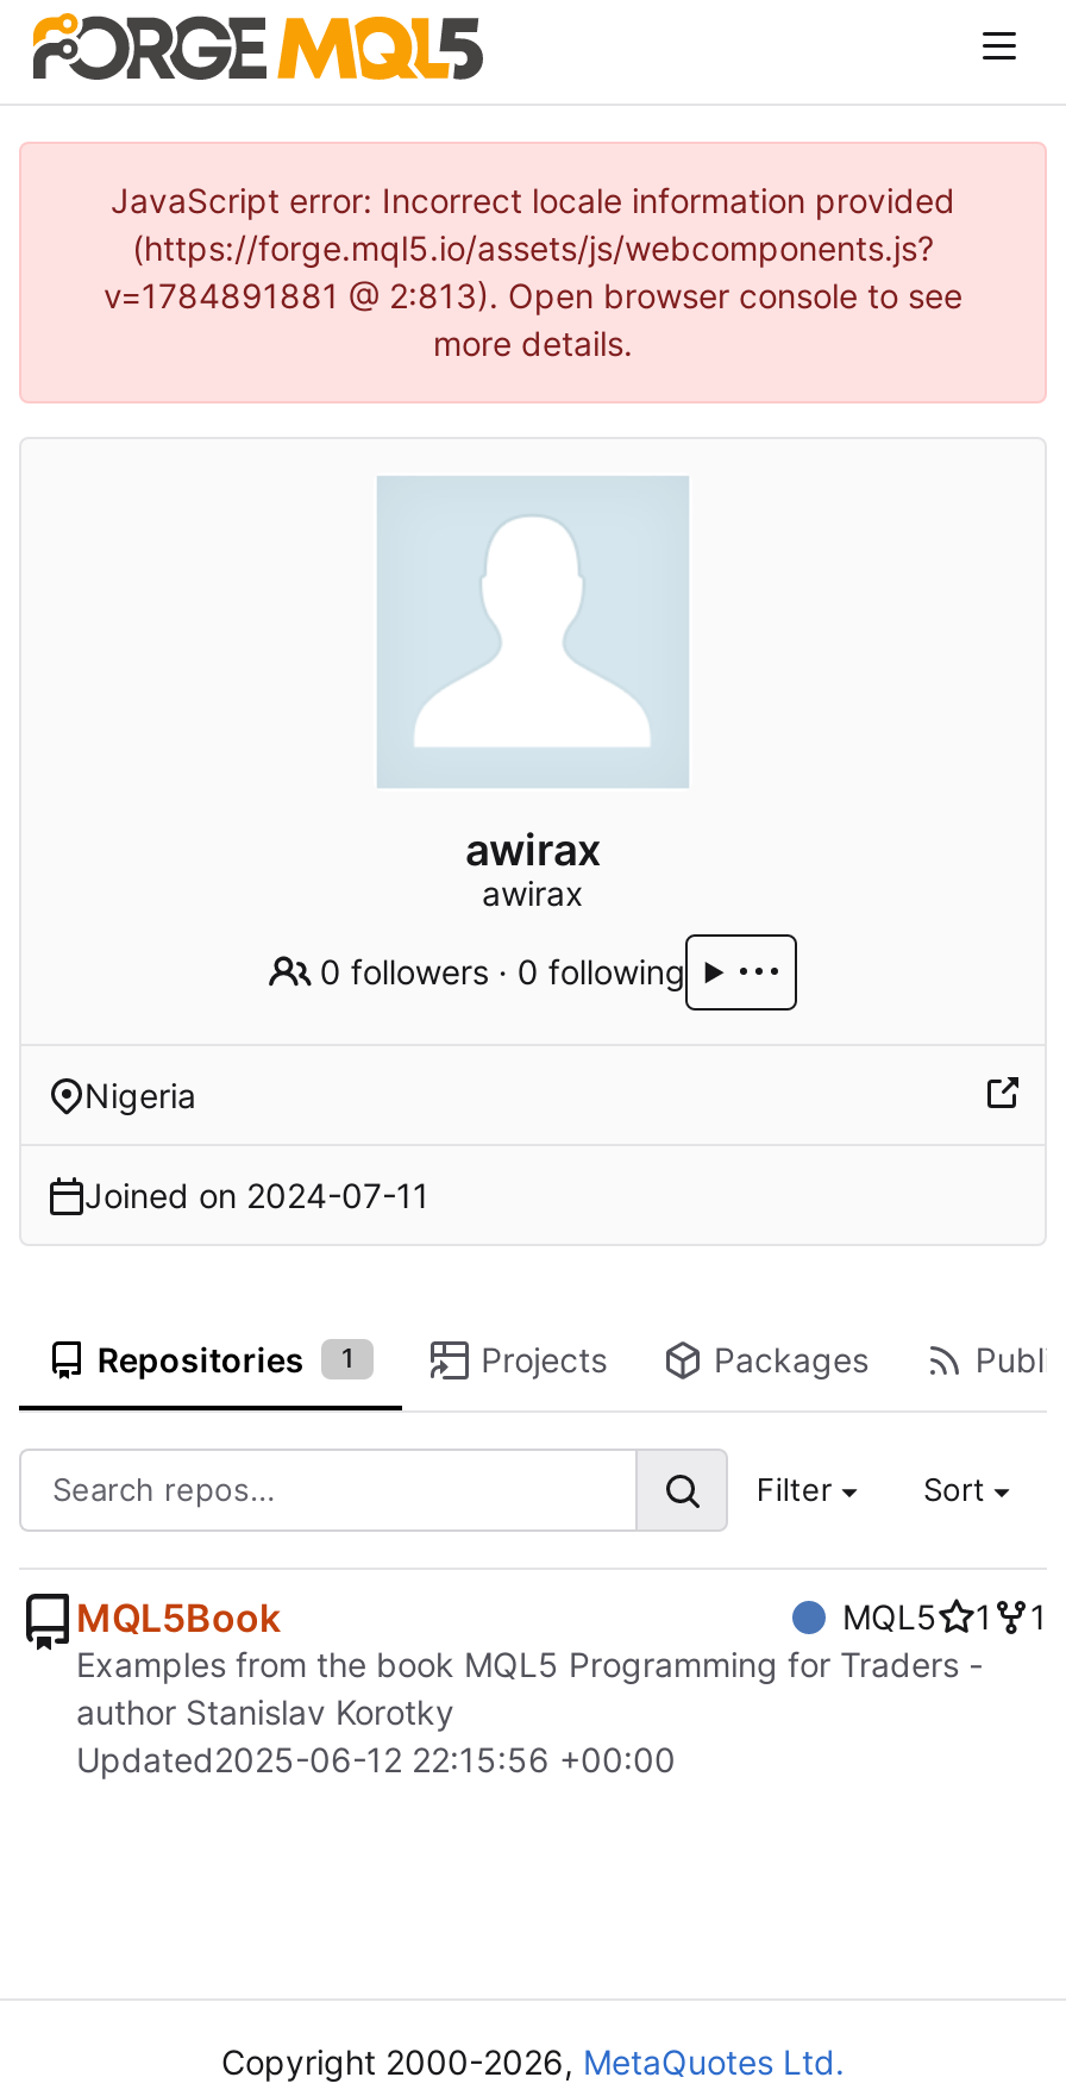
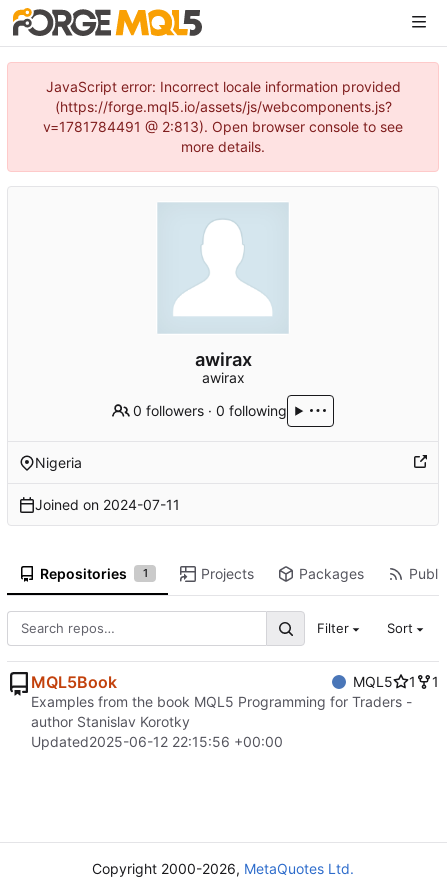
- v=1784891881 @ 2:813). Open browser console to see
+ v=1781784491 @ 2:813). Open browser console to see
